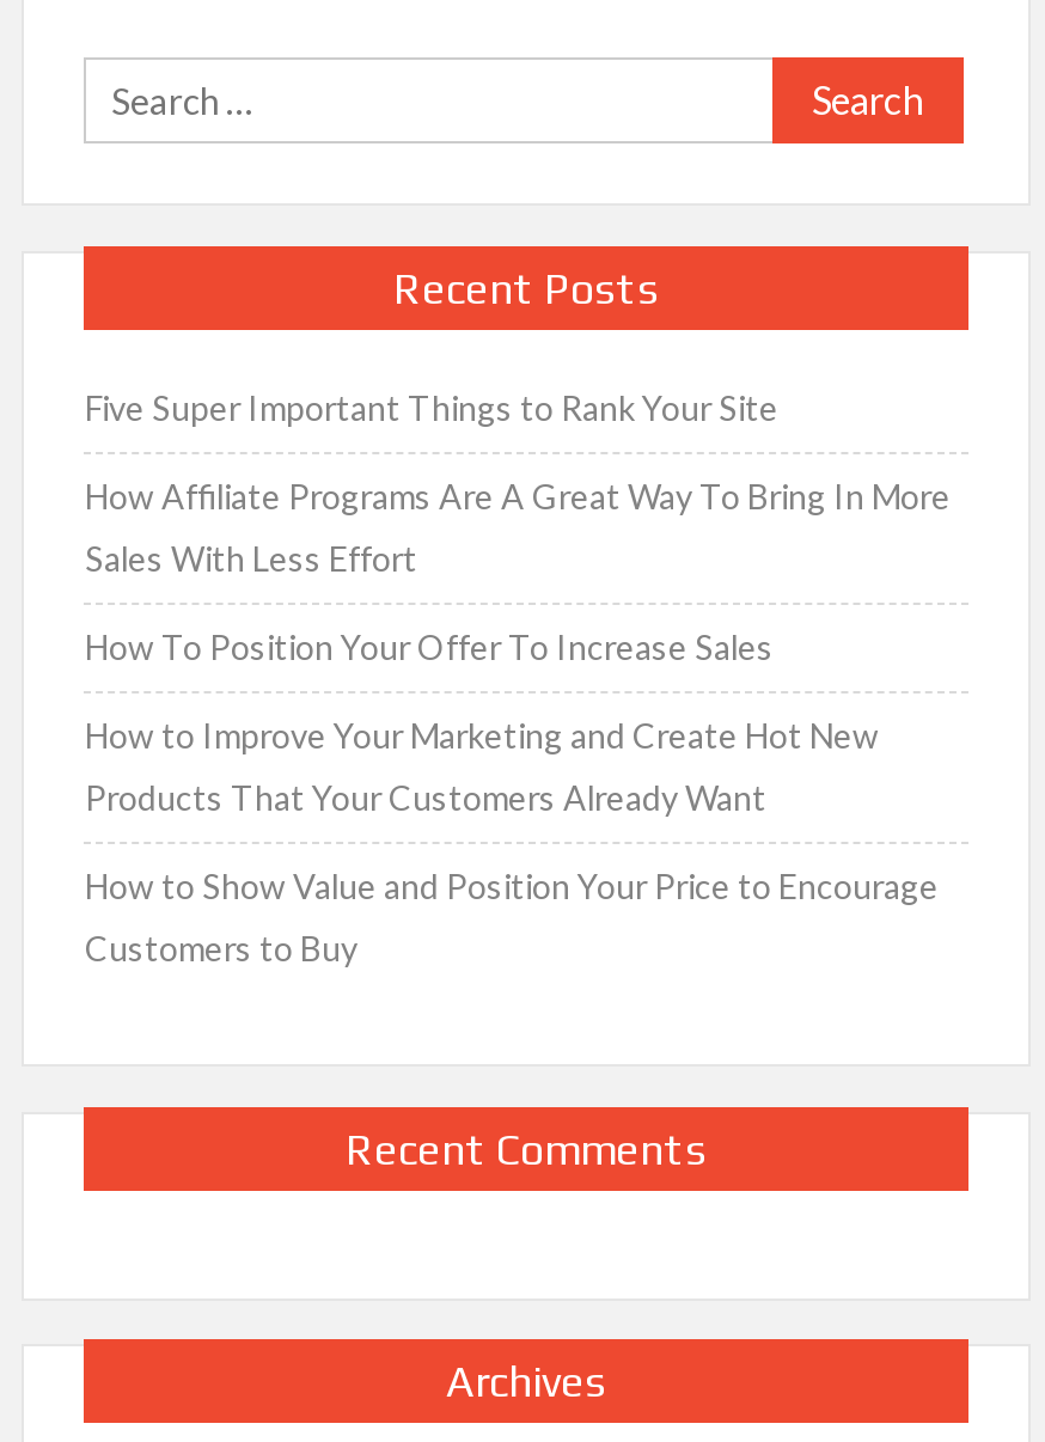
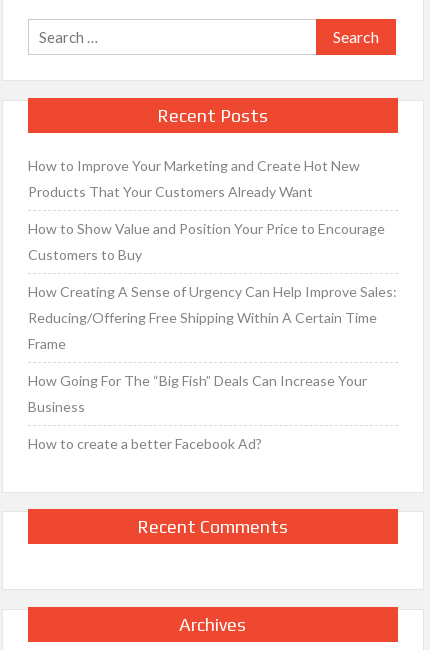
- Five Super Important Things to Rank Your Site
- How Affiliate Programs Are A Great Way To Bring In More
- Sales With Less Effort
- How To Position Your Offer To Increase Sales

moved up: How to Improve Your Marketing and Create Hot New | Products That Your Customers Already Want | How to Show Value and Position Your Price to Encourage | Customers to Buy

+ How Creating A Sense of Urgency Can Help Improve Sales:
+ Reducing/Offering Free Shipping Within A Certain Time
+ Frame
+ How Going For The “Big Fish” Deals Can Increase Your
+ Business
+ How to create a better Facebook Ad?
